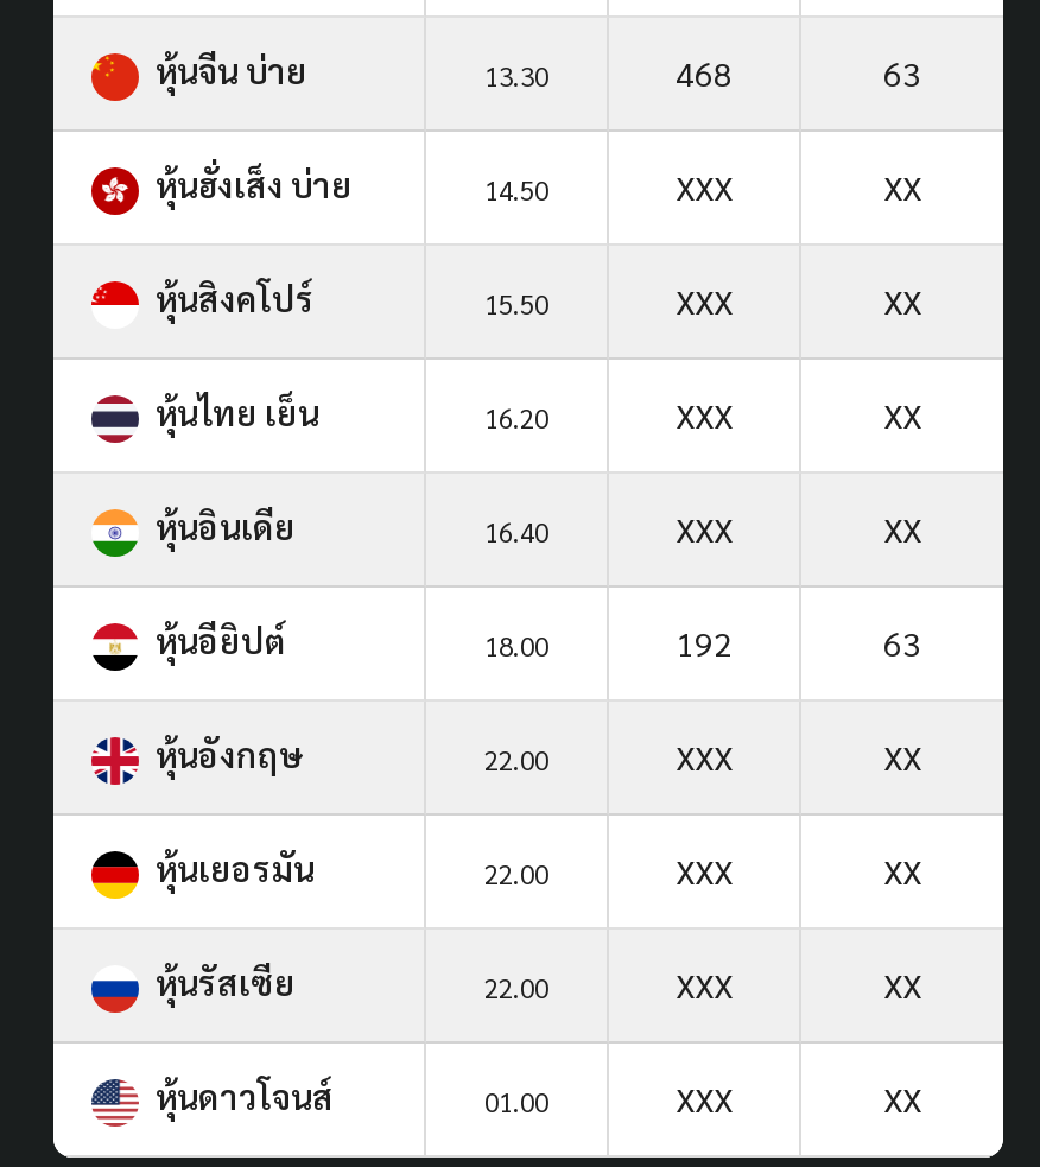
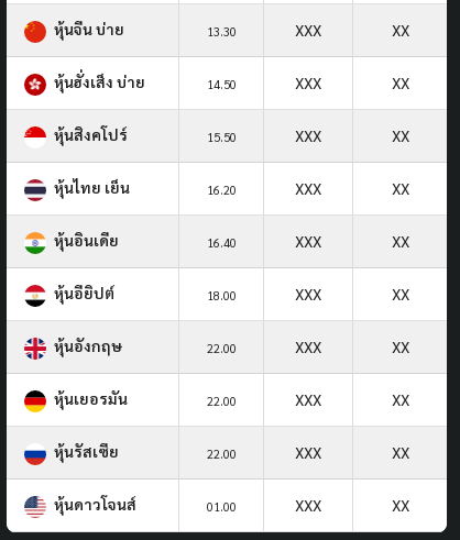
- 468
- 63
+ XXX
+ XX

- 192
- 63
+ XXX
+ XX
